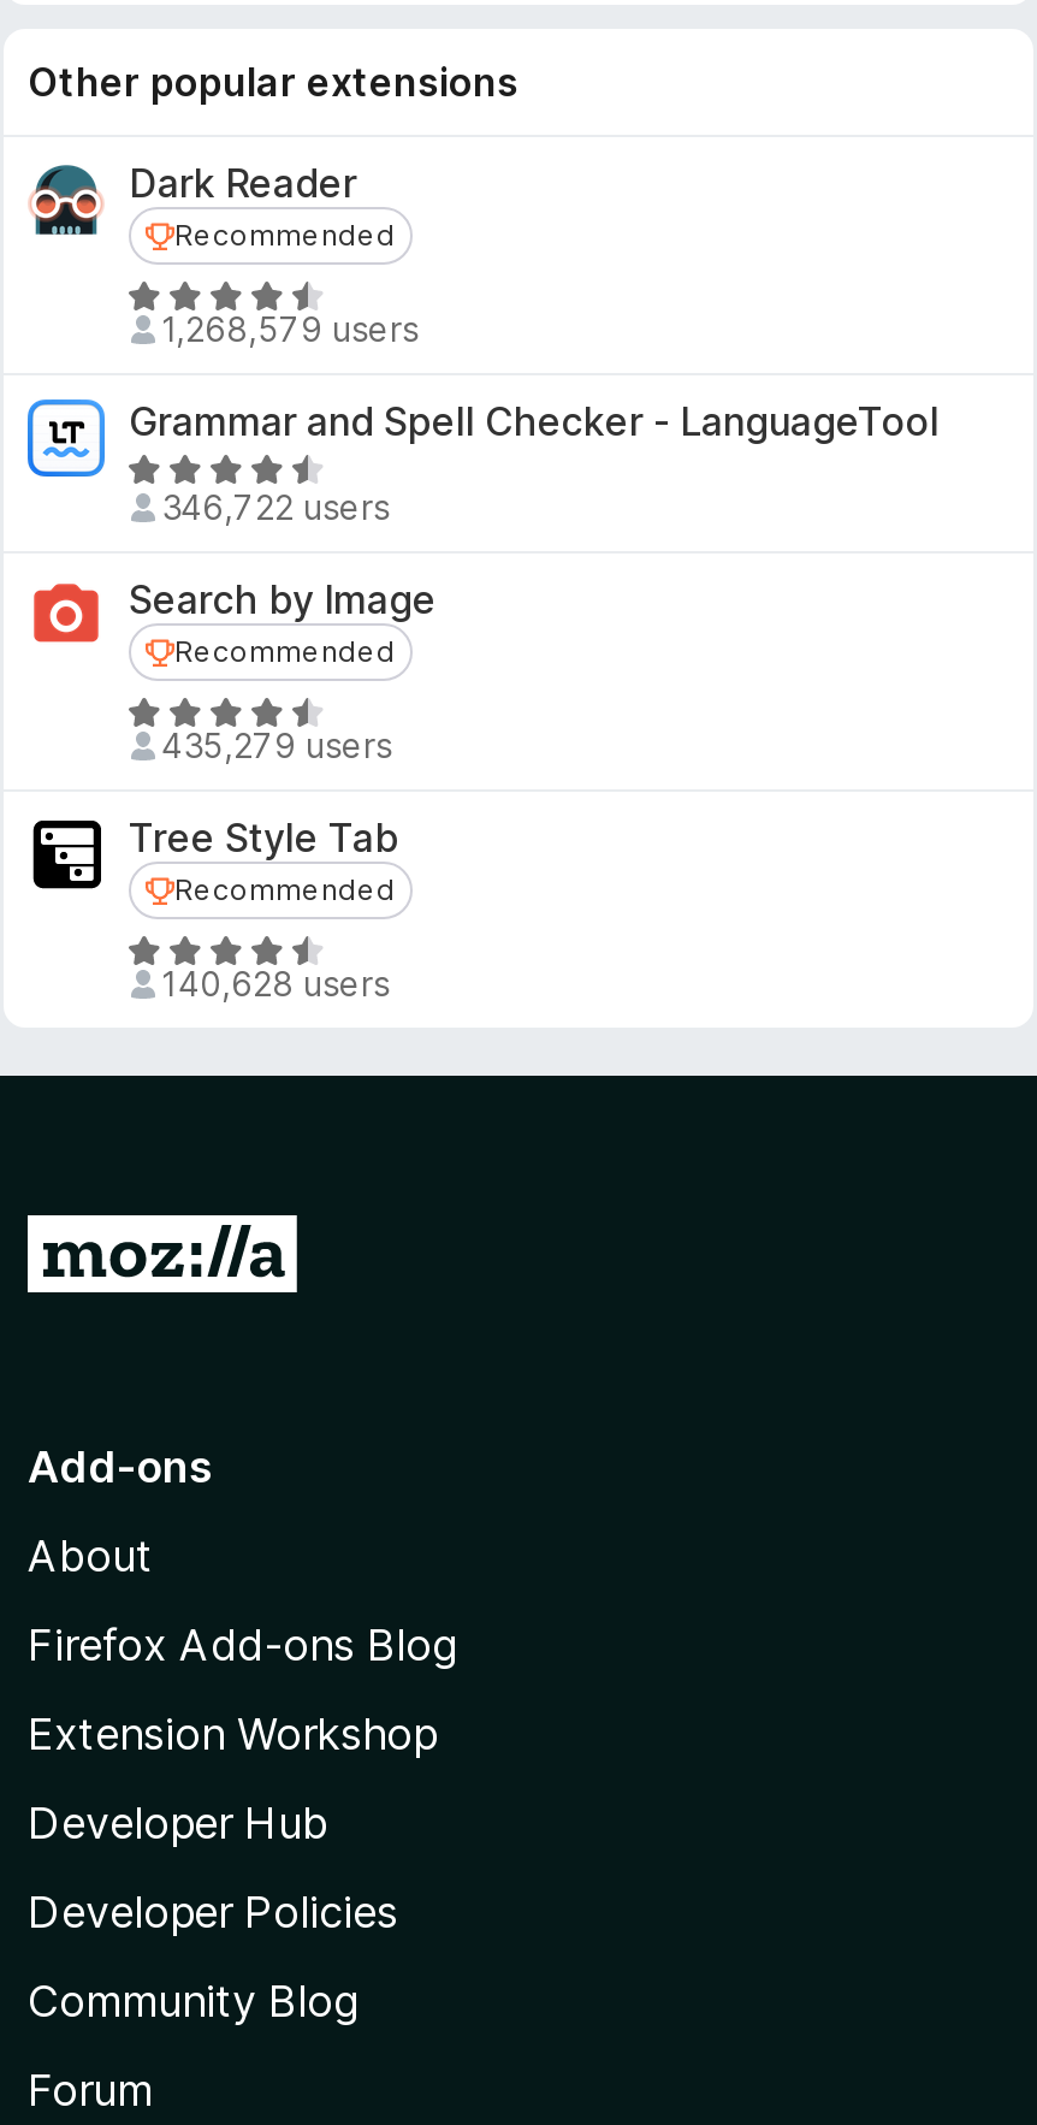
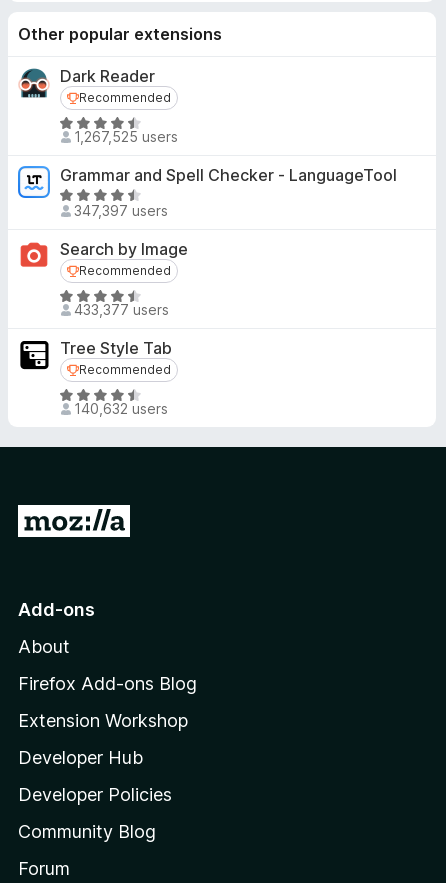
- 1,268,579 users
+ 1,267,525 users

- 346,722 users
+ 347,397 users

- 435,279 users
+ 433,377 users

- 140,628 users
+ 140,632 users
